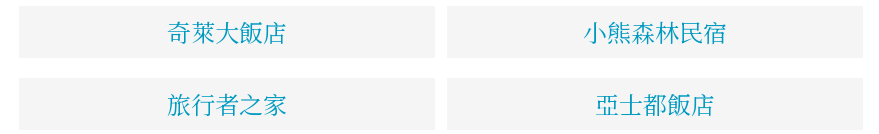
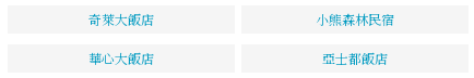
- 旅行者之家
+ 華心大飯店
